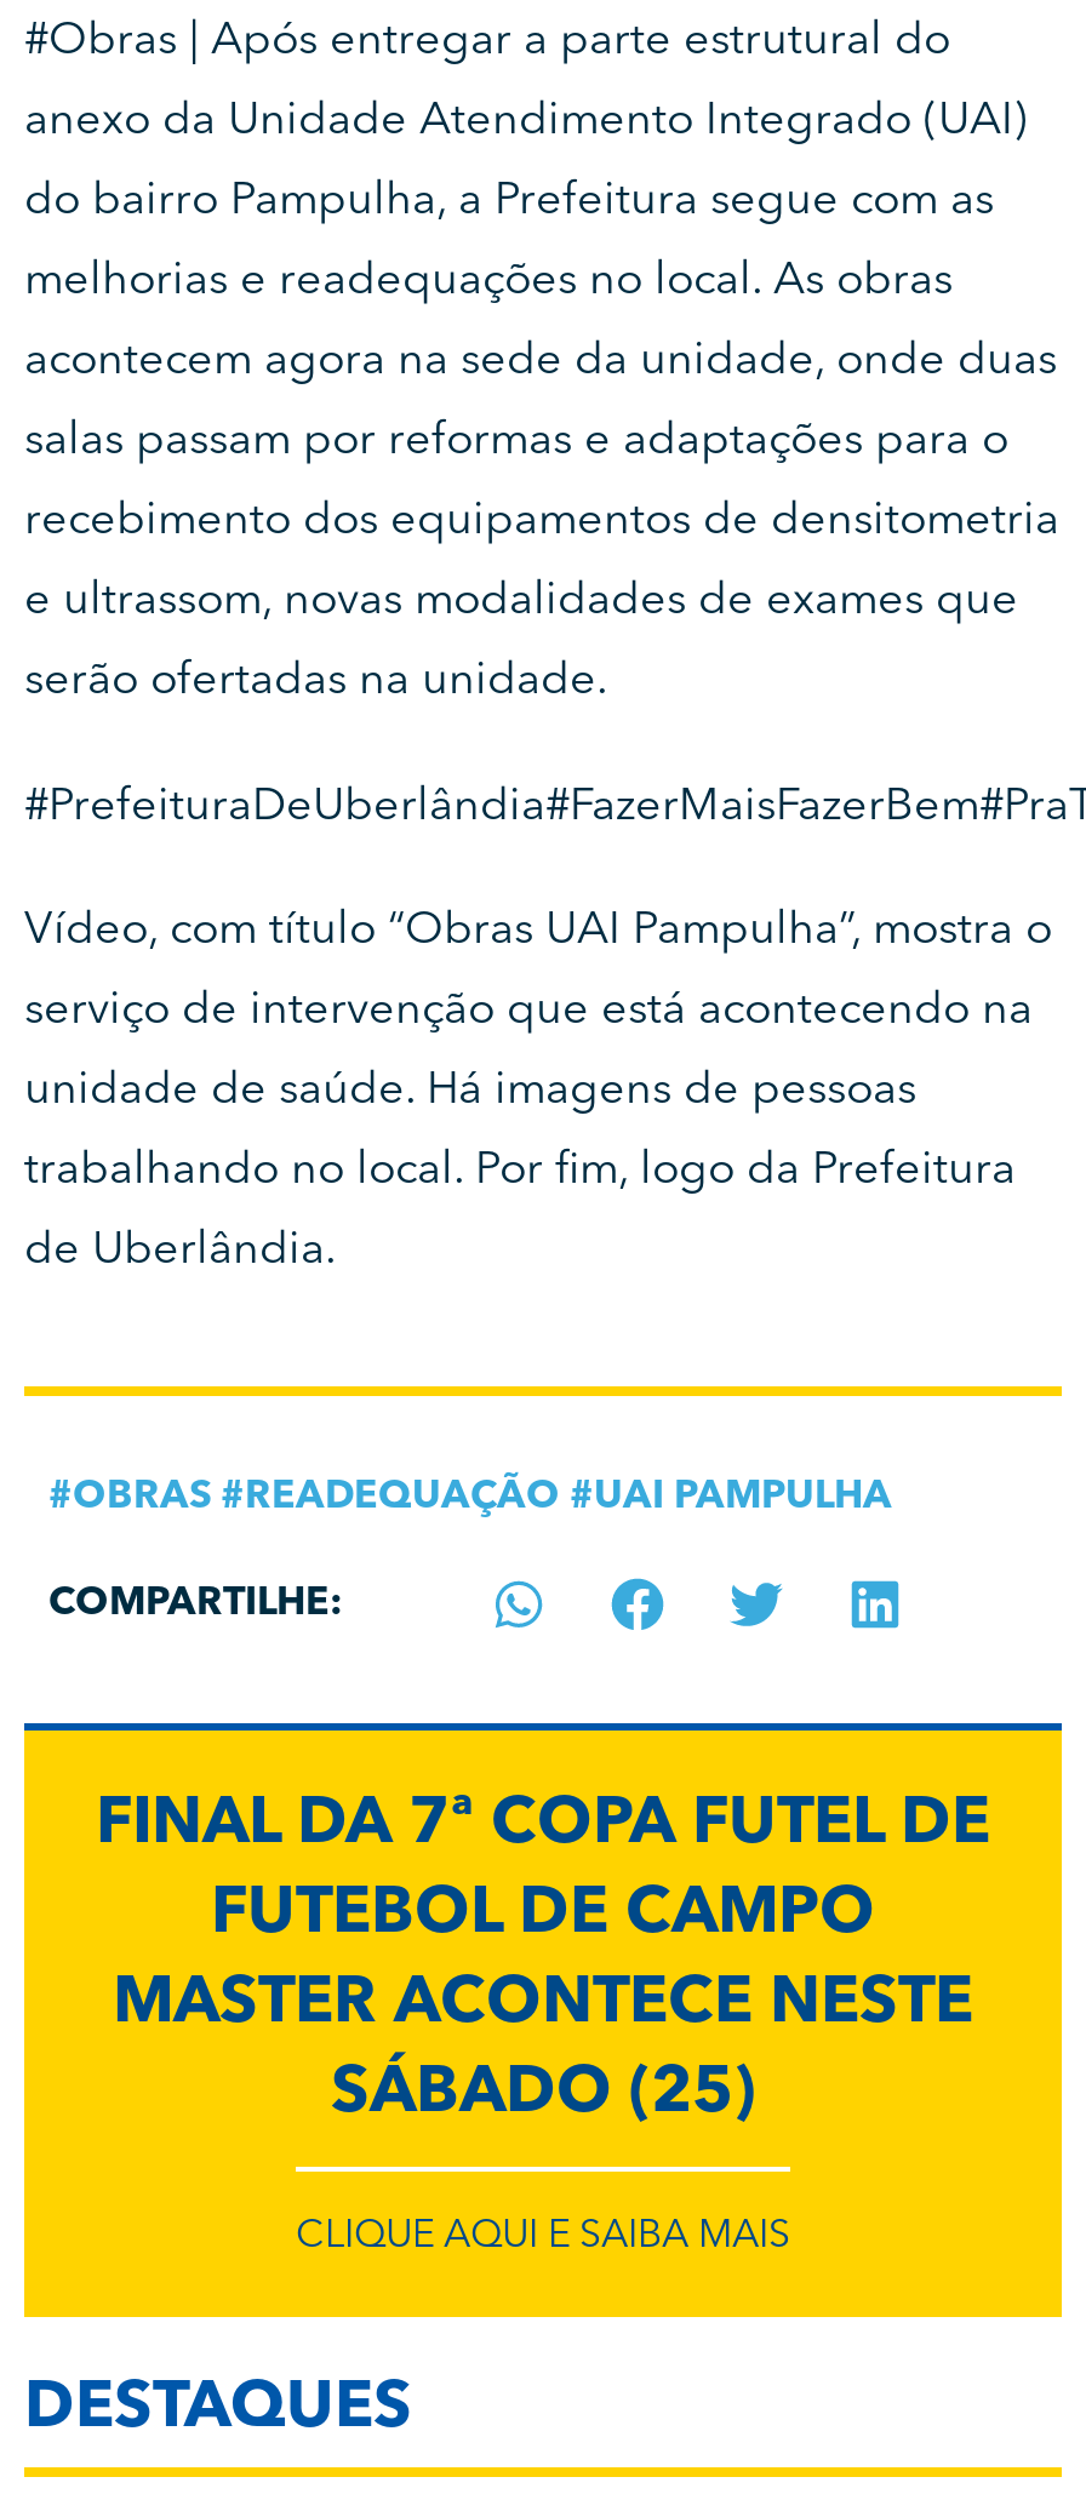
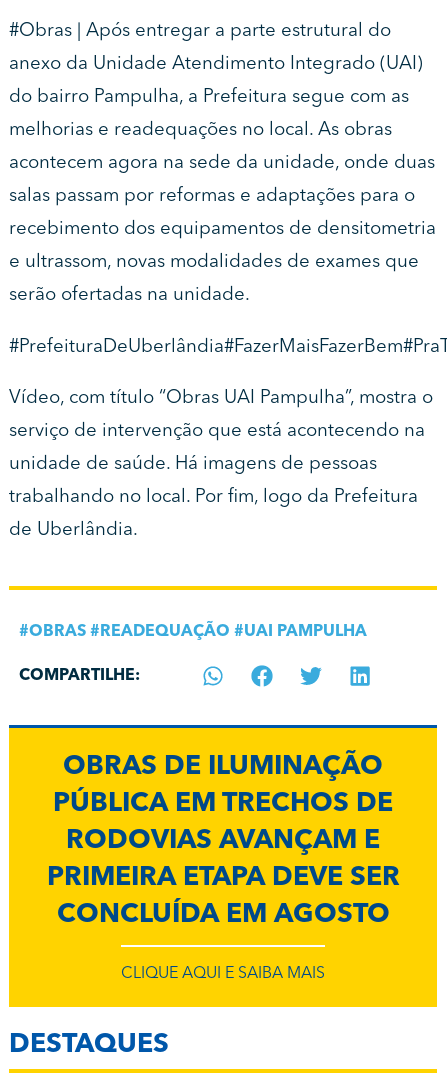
- FINAL DA 7ª COPA FUTEL DE
- FUTEBOL DE CAMPO
- MASTER ACONTECE NESTE
- SÁBADO (25)
+ OBRAS DE ILUMINAÇÃO
+ PÚBLICA EM TRECHOS DE
+ RODOVIAS AVANÇAM E
+ PRIMEIRA ETAPA DEVE SER
+ CONCLUÍDA EM AGOSTO
